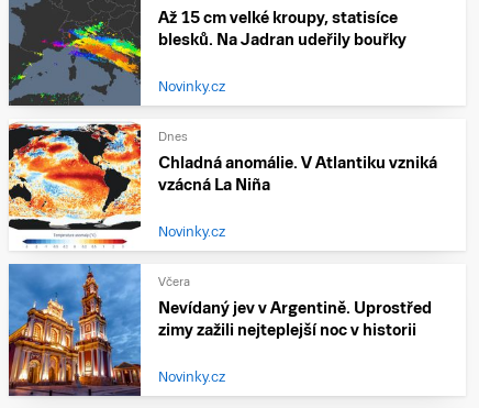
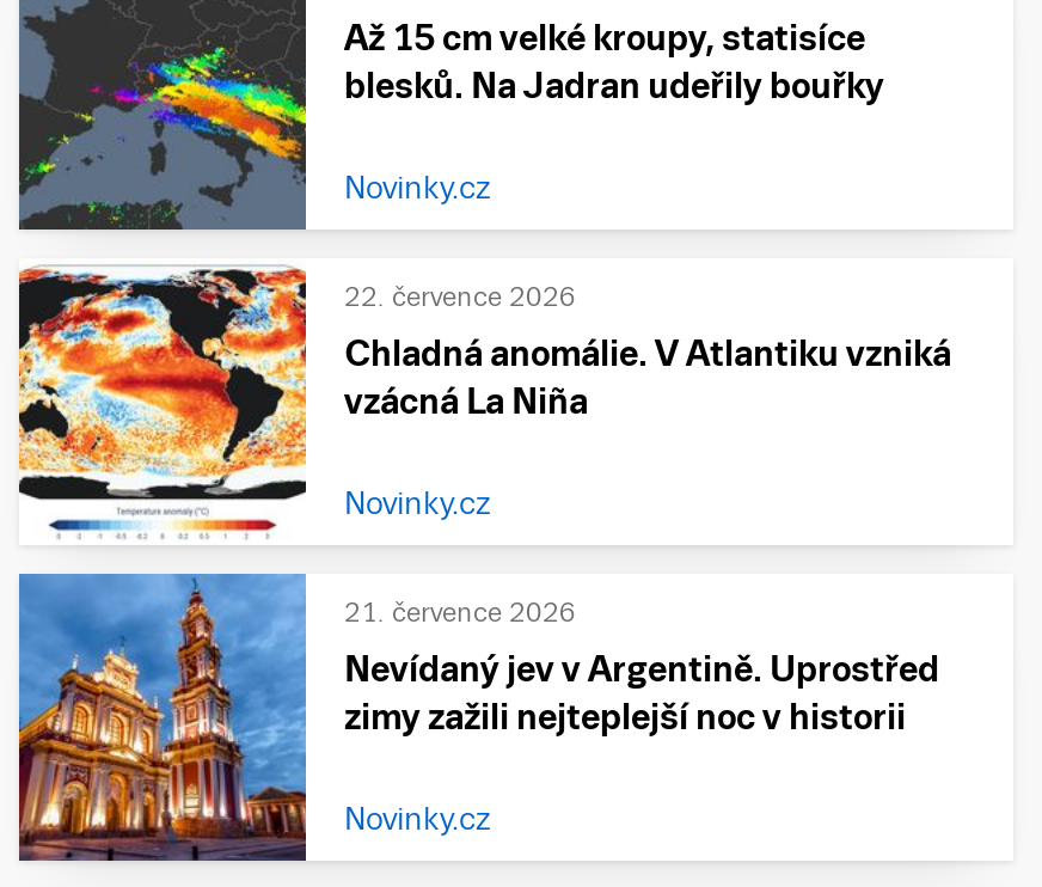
- Dnes
+ 22. července 2026

- Včera
+ 21. července 2026
